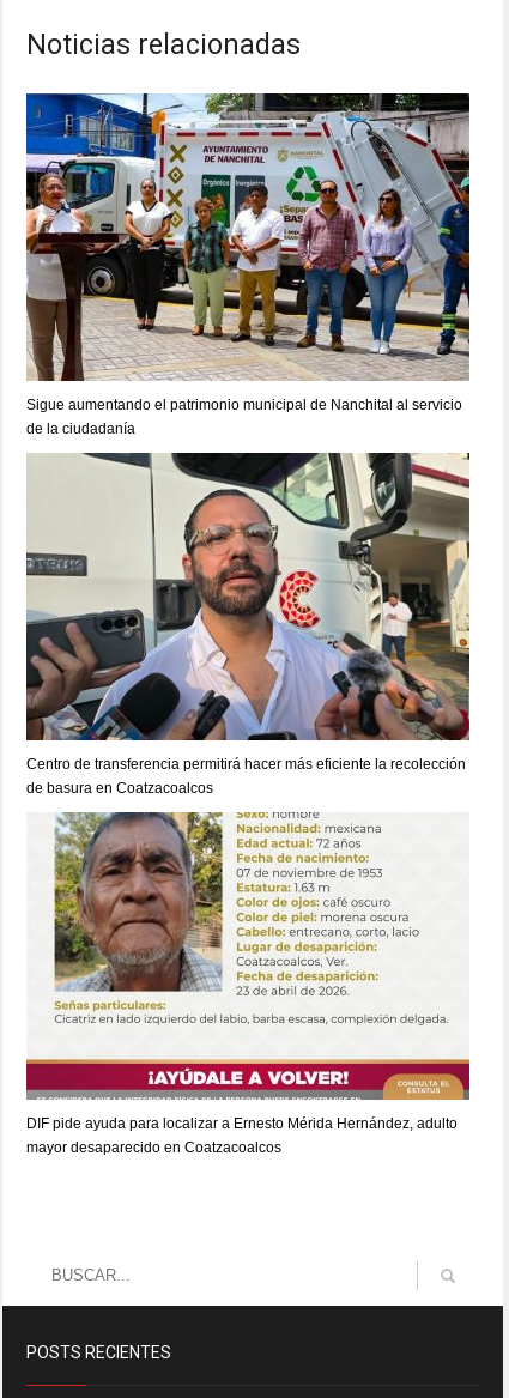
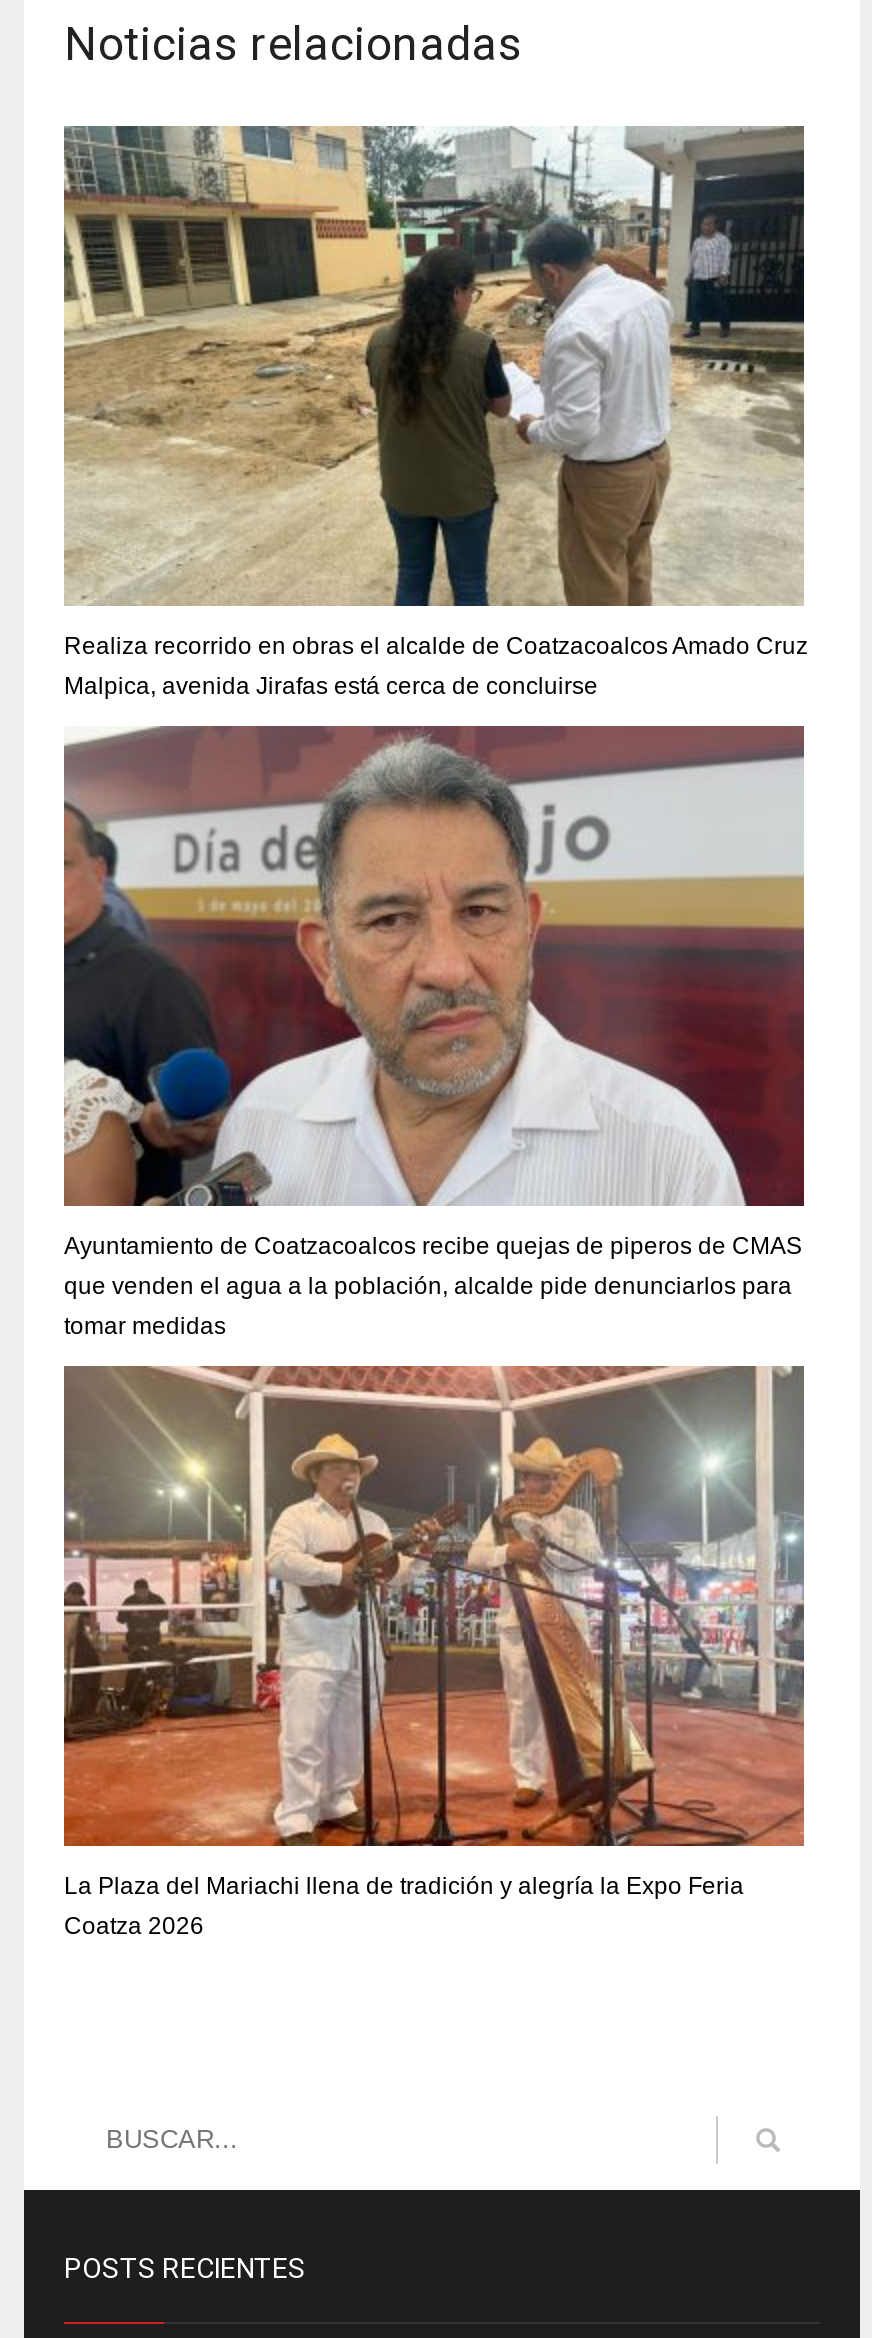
- [image]
- Sigue aumentando el patrimonio municipal de Nanchital al servicio
- de la ciudadanía
+ [image]
+ Realiza recorrido en obras el alcalde de Coatzacoalcos Amado Cruz
+ Malpica, avenida Jirafas está cerca de concluirse

- [image]
- Centro de transferencia permitirá hacer más eficiente la recolección
- de basura en Coatzacoalcos
+ [image]
+ Ayuntamiento de Coatzacoalcos recibe quejas de piperos de CMAS
+ que venden el agua a la población, alcalde pide denunciarlos para
+ tomar medidas

- [image]
- DIF pide ayuda para localizar a Ernesto Mérida Hernández, adulto
- mayor desaparecido en Coatzacoalcos
+ [image]
+ La Plaza del Mariachi llena de tradición y alegría la Expo Feria
+ Coatza 2026
